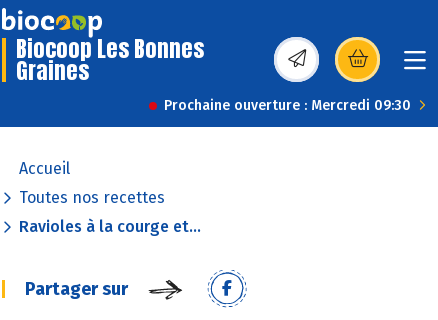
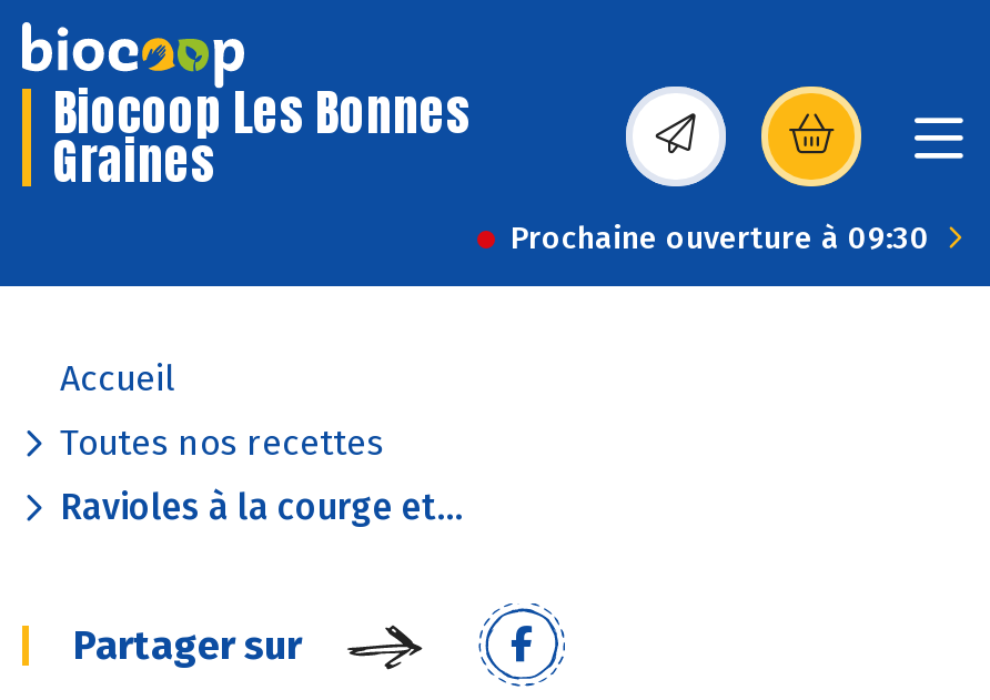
- Prochaine ouverture : Mercredi 09:30
+ Prochaine ouverture à 09:30
